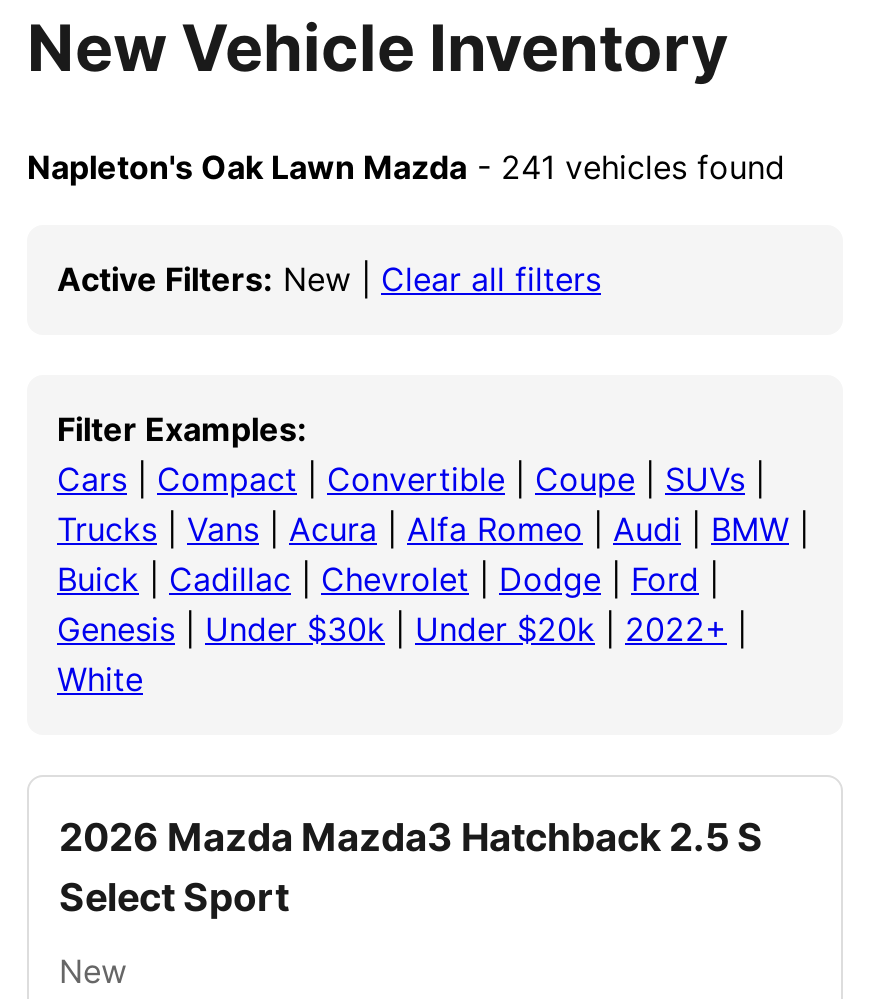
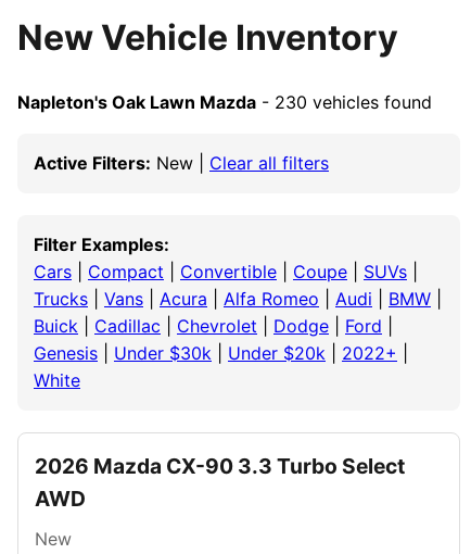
- Napleton's Oak Lawn Mazda - 241 vehicles found
+ Napleton's Oak Lawn Mazda - 230 vehicles found

- 2026 Mazda Mazda3 Hatchback 2.5 S
- Select Sport
+ 2026 Mazda CX-90 3.3 Turbo Select
+ AWD
